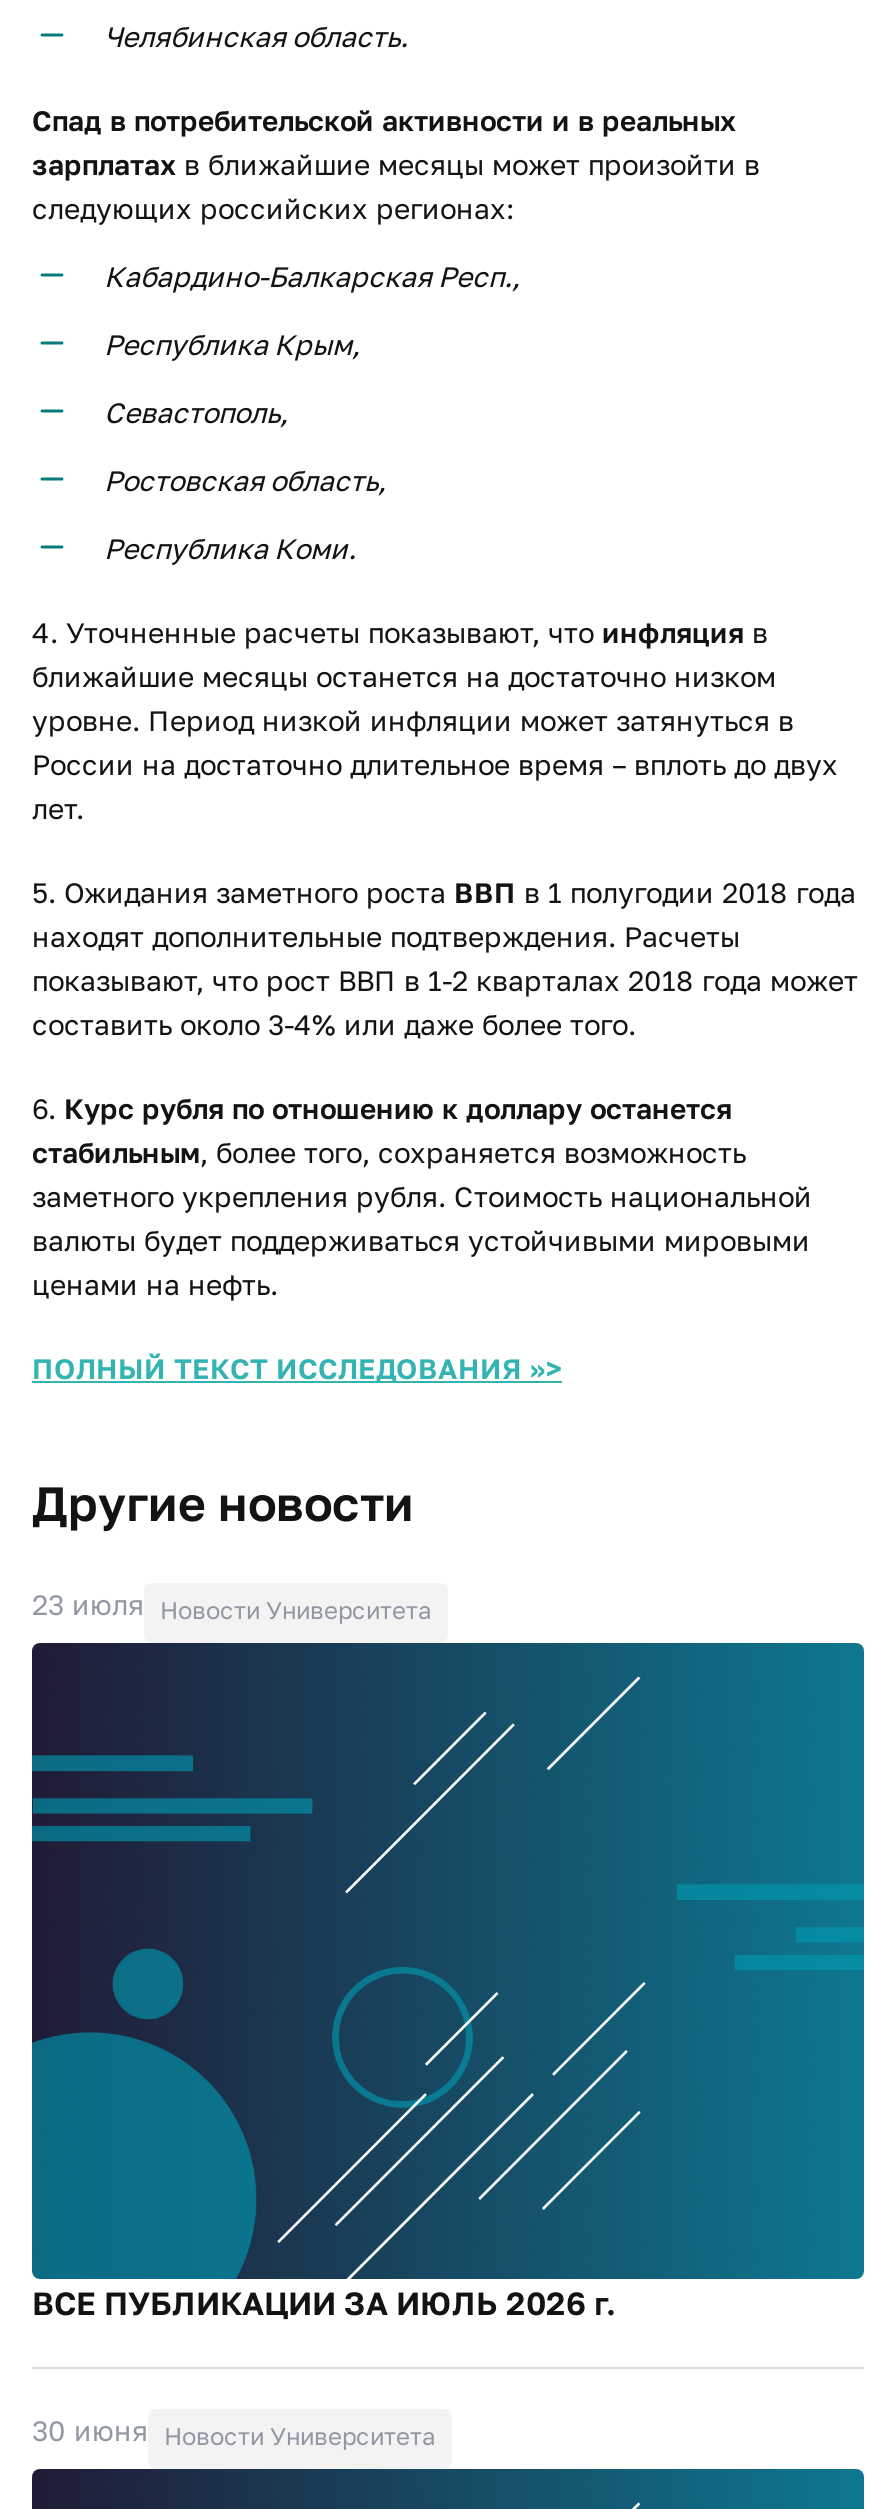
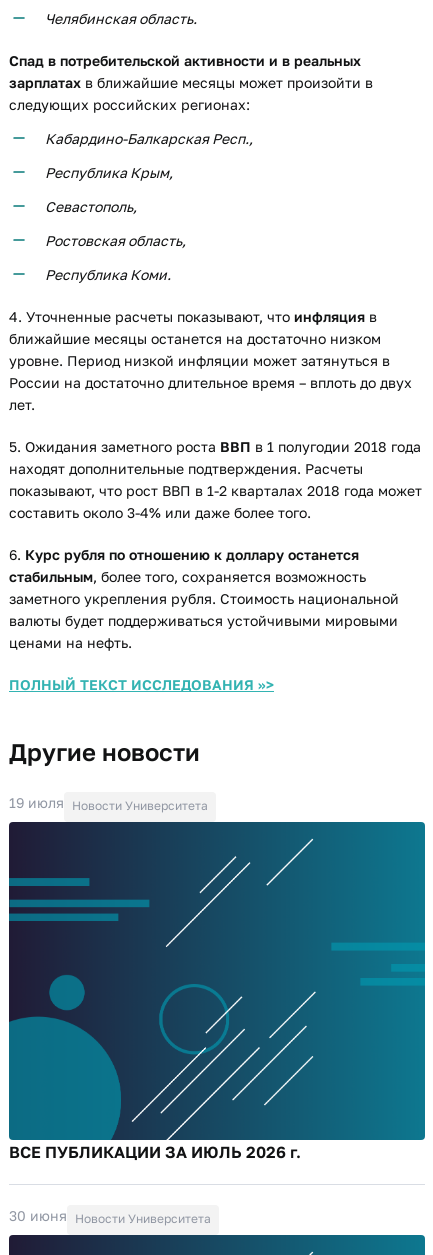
- 23 июля Новости Университета
+ 19 июля Новости Университета
